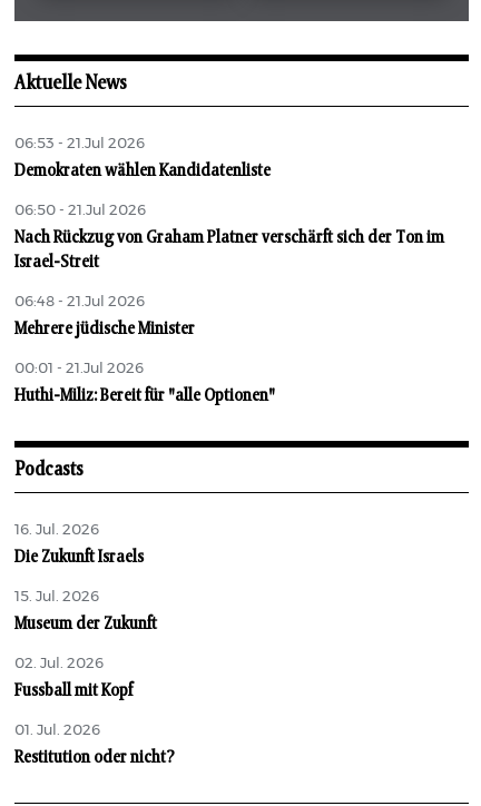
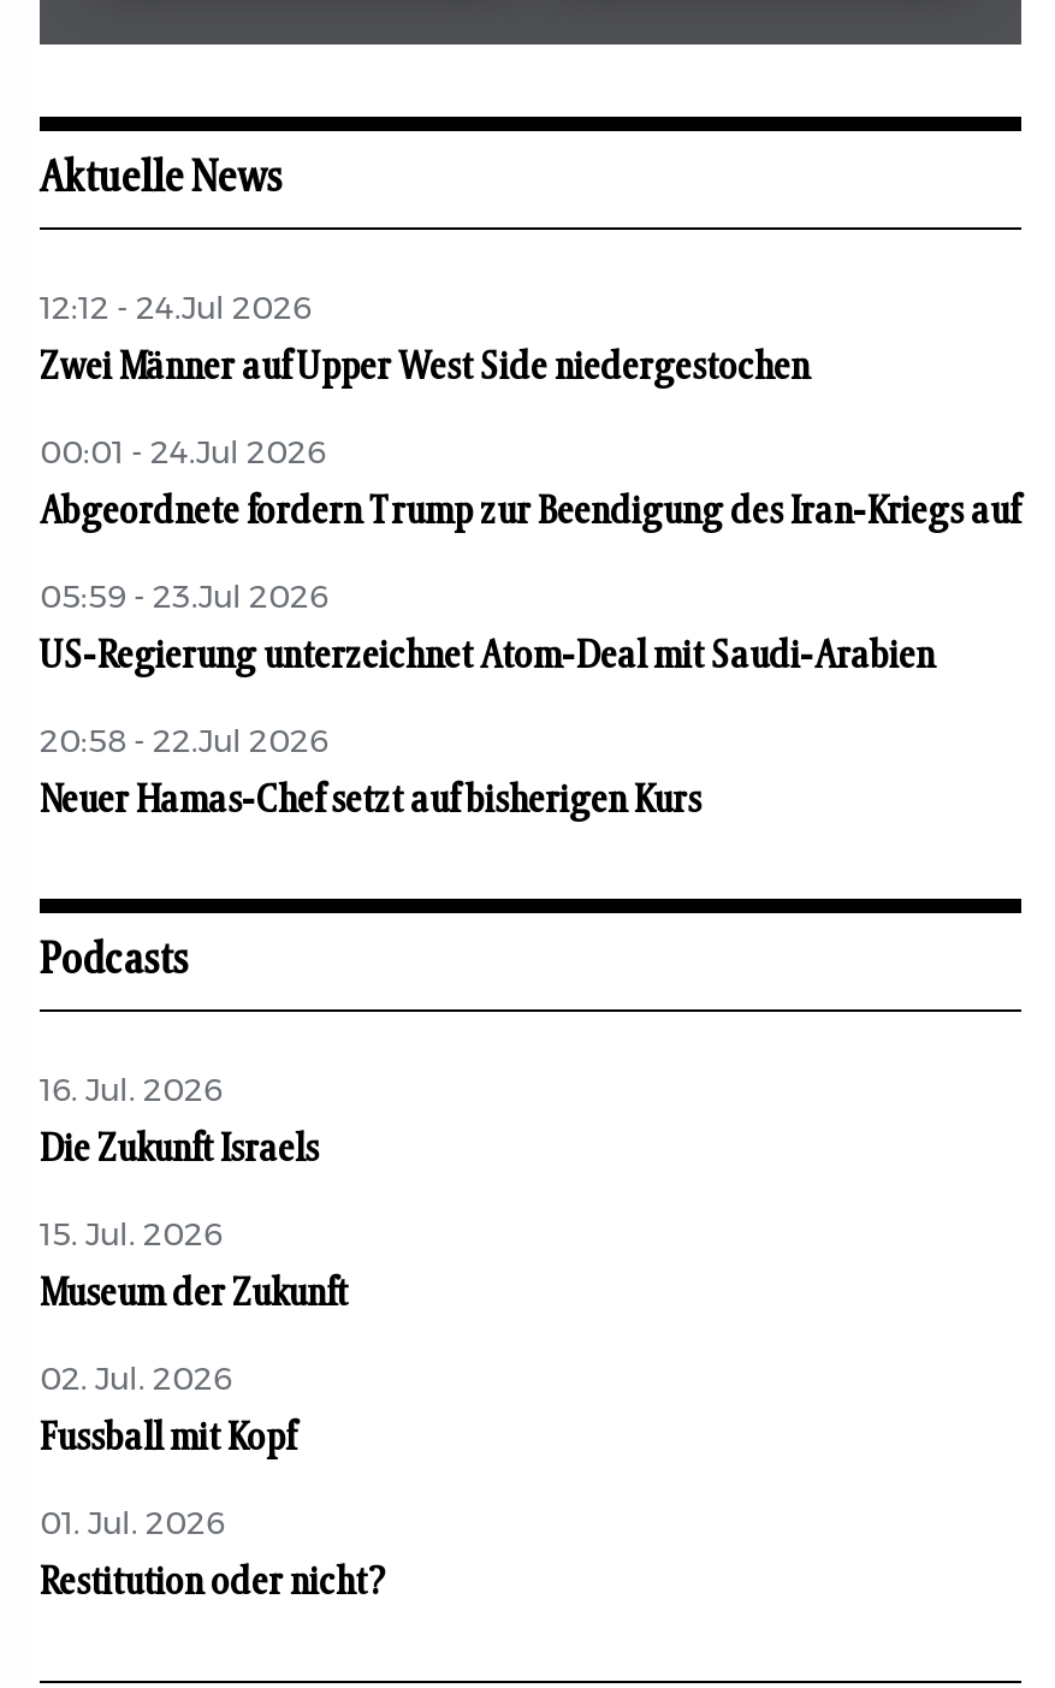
- 06:53 - 21.Jul 2026
+ 12:12 - 24.Jul 2026

- Demokraten wählen Kandidatenliste
+ Zwei Männer auf Upper West Side niedergestochen

- 06:50 - 21.Jul 2026
+ 00:01 - 24.Jul 2026

- Nach Rückzug von Graham Platner verschärft sich der Ton im
- Israel-Streit
+ Abgeordnete fordern Trump zur Beendigung des Iran-Kriegs auf

- 06:48 - 21.Jul 2026
+ 05:59 - 23.Jul 2026

- Mehrere jüdische Minister
+ US-Regierung unterzeichnet Atom-Deal mit Saudi-Arabien

- 00:01 - 21.Jul 2026
+ 20:58 - 22.Jul 2026

- Huthi-Miliz: Bereit für "alle Optionen"
+ Neuer Hamas-Chef setzt auf bisherigen Kurs
